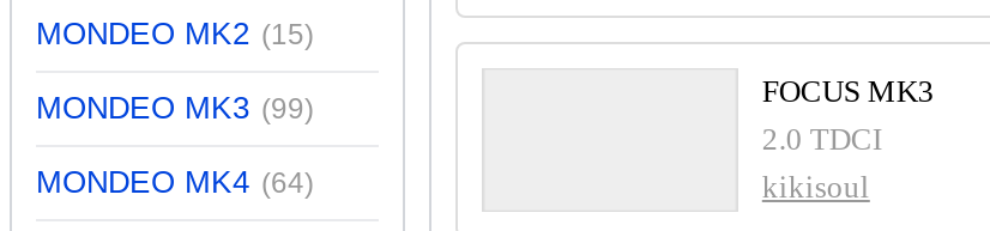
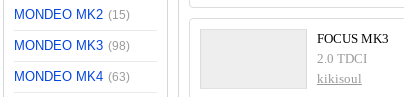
- MONDEO MK3 (99)
+ MONDEO MK3 (98)

- MONDEO MK4 (64)
+ MONDEO MK4 (63)
